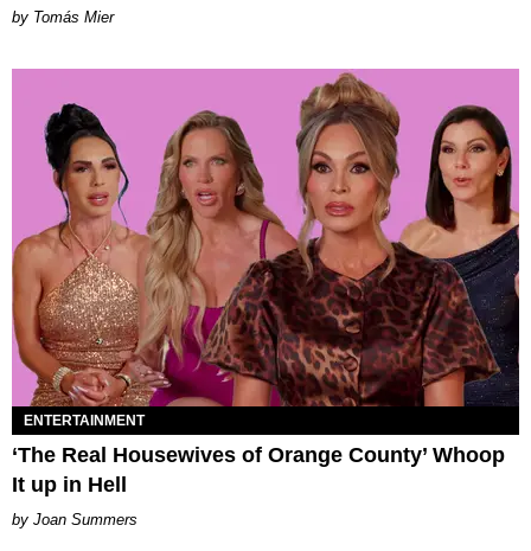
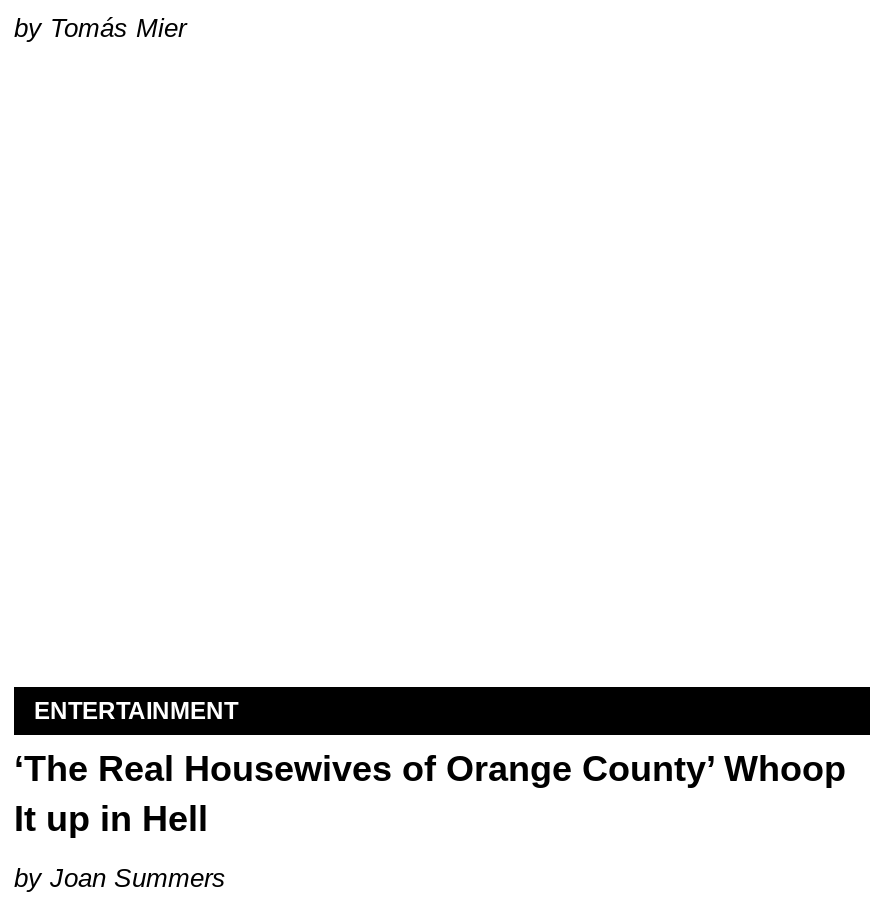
- [image]
